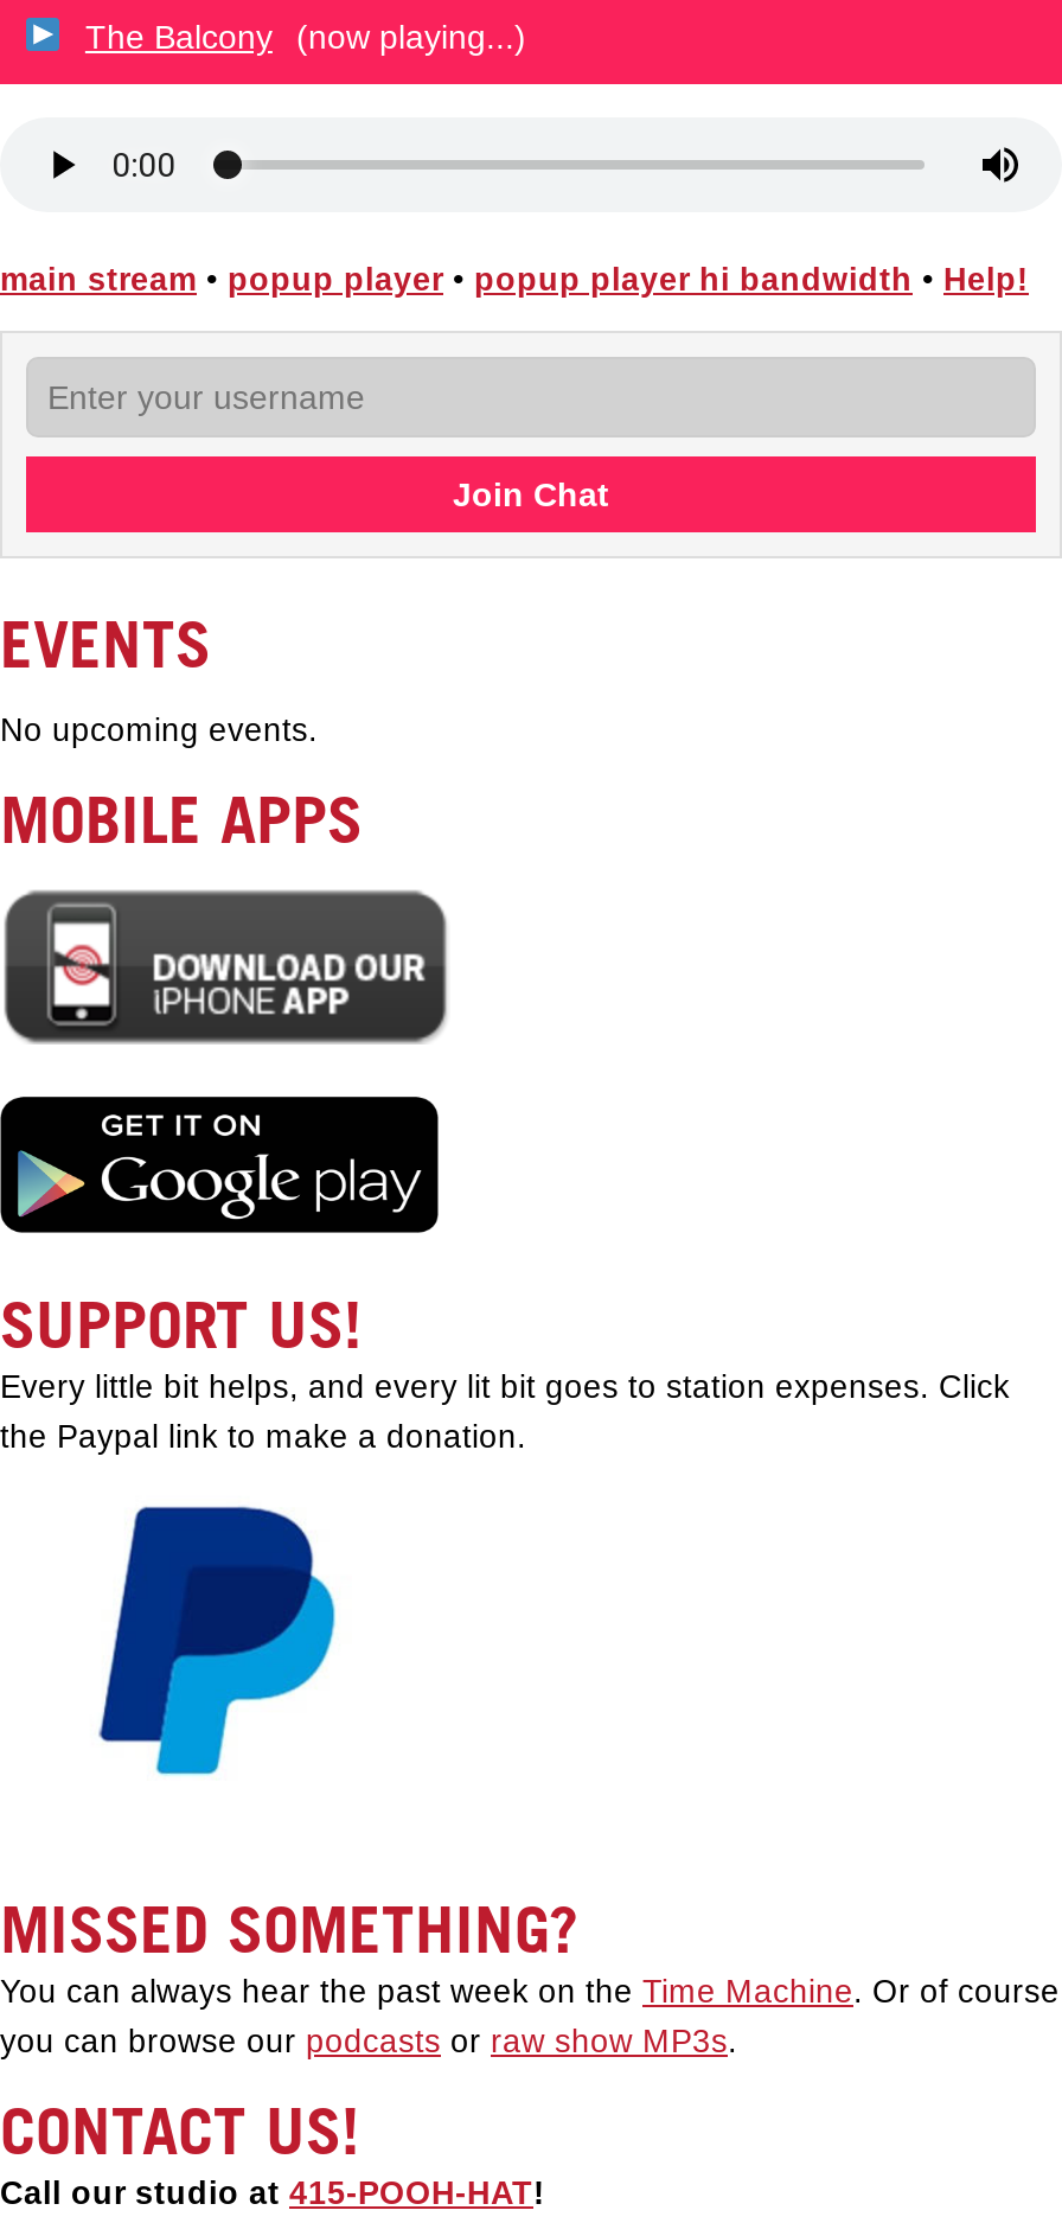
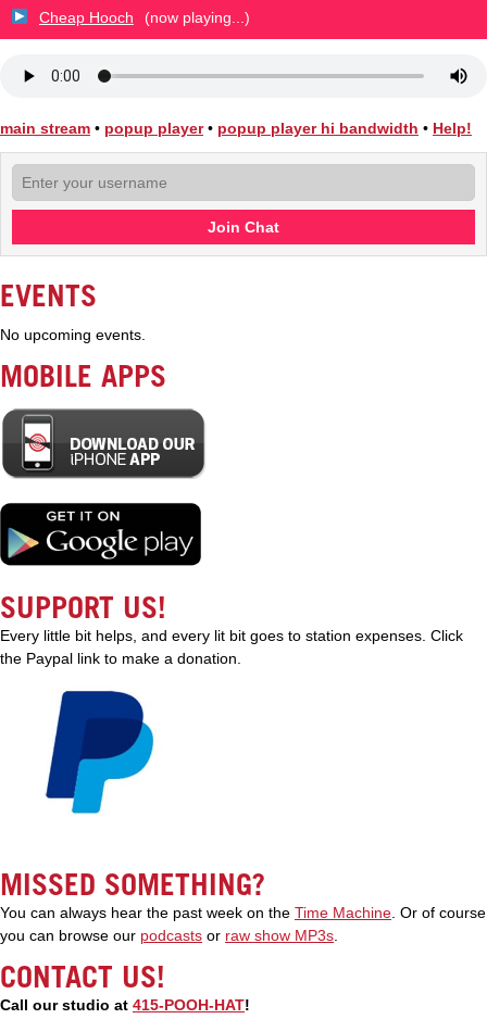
- The Balcony
+ Cheap Hooch
